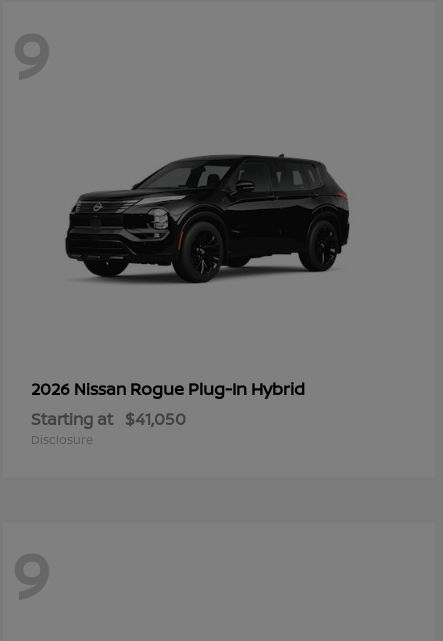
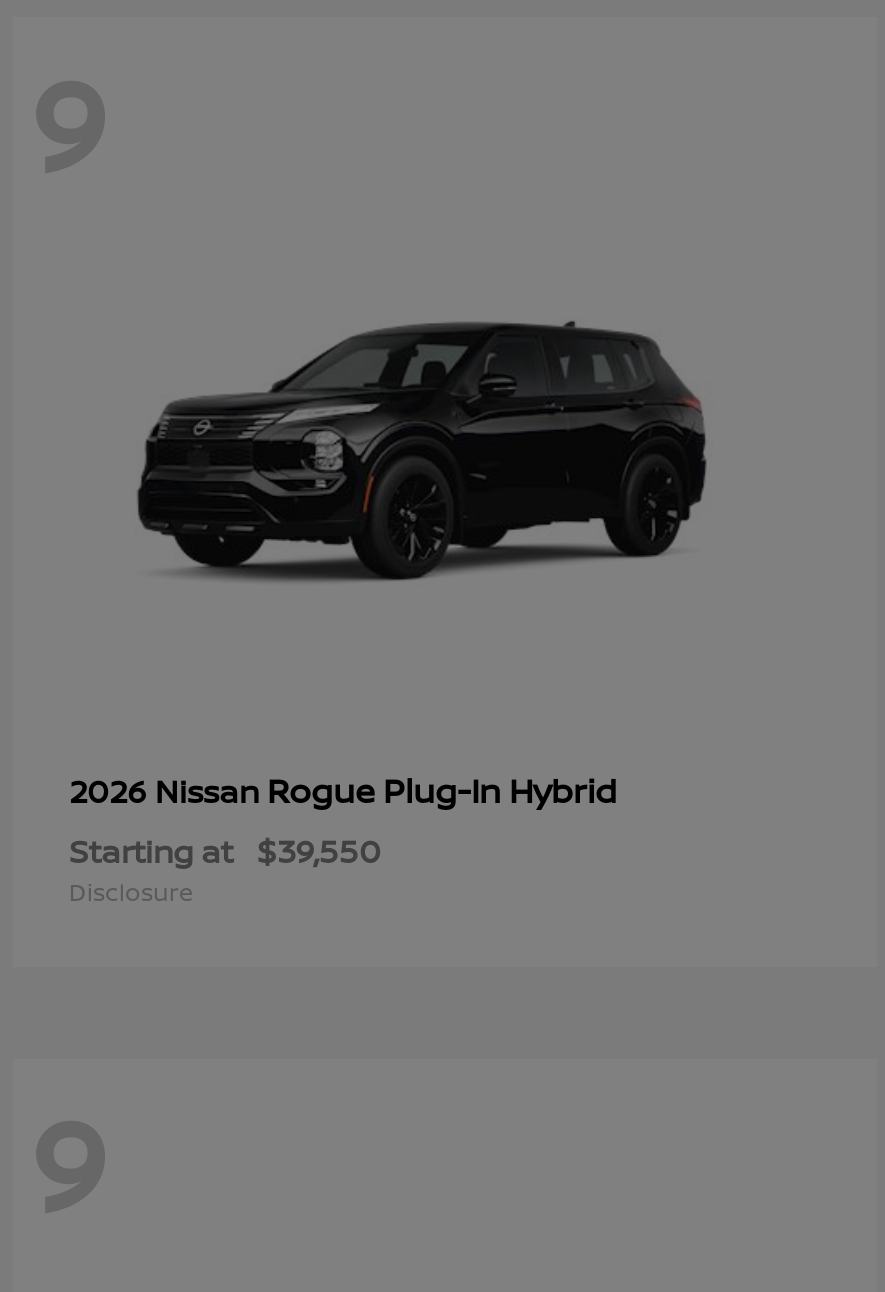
- Starting at $41,050
+ Starting at $39,550
